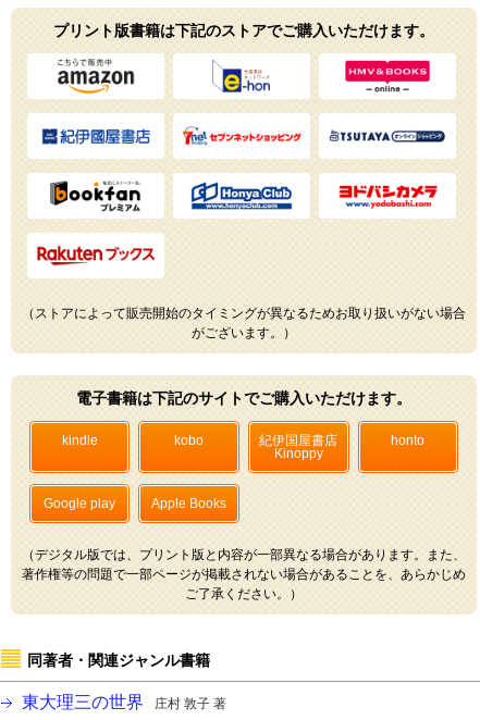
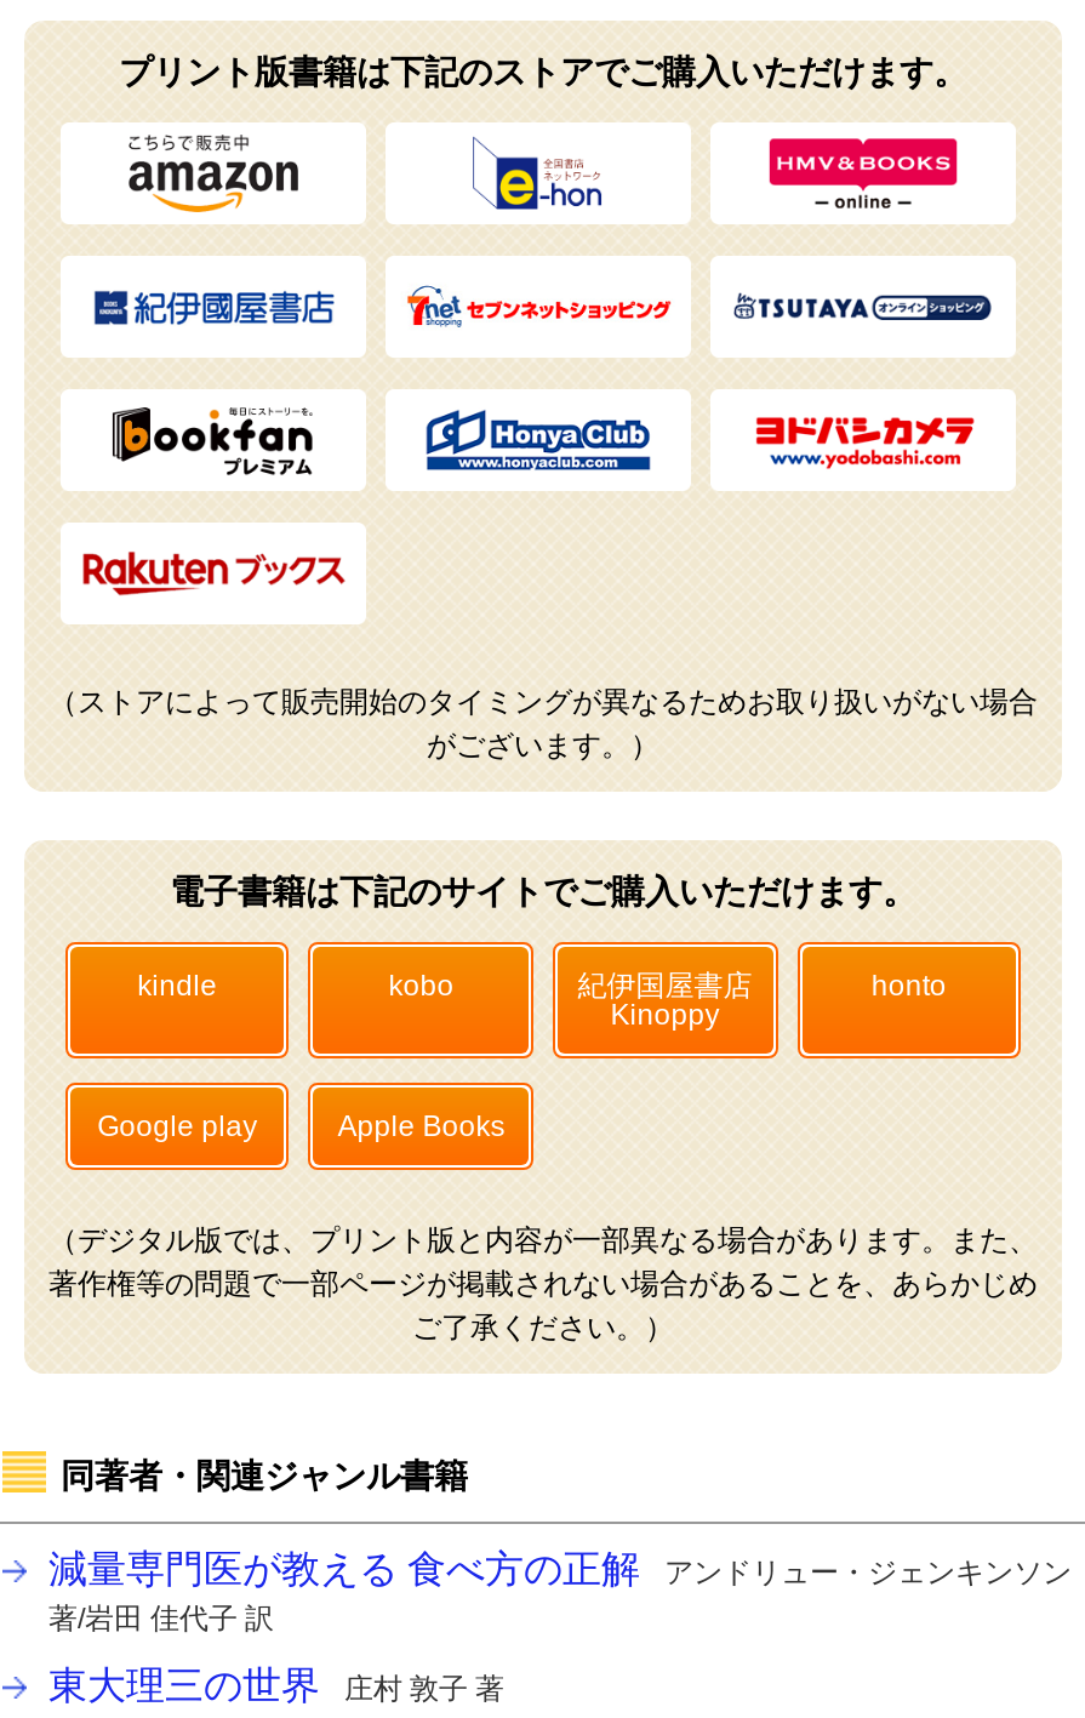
+ 減量専門医が教える 食べ方の正解
+ アンドリュー・ジェンキンソン
+ 著/岩田 佳代子 訳
